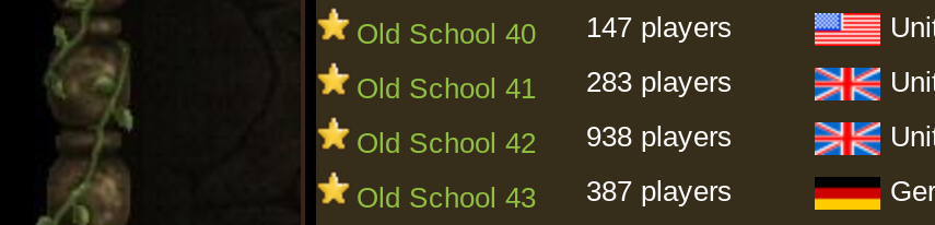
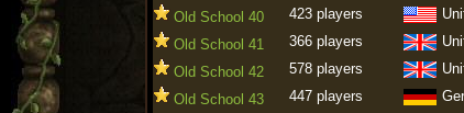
- Old School 40 147 players
+ Old School 40 423 players

- Old School 41 283 players
+ Old School 41 366 players

- Old School 42 938 players
+ Old School 42 578 players

- Old School 43 387 players
+ Old School 43 447 players
